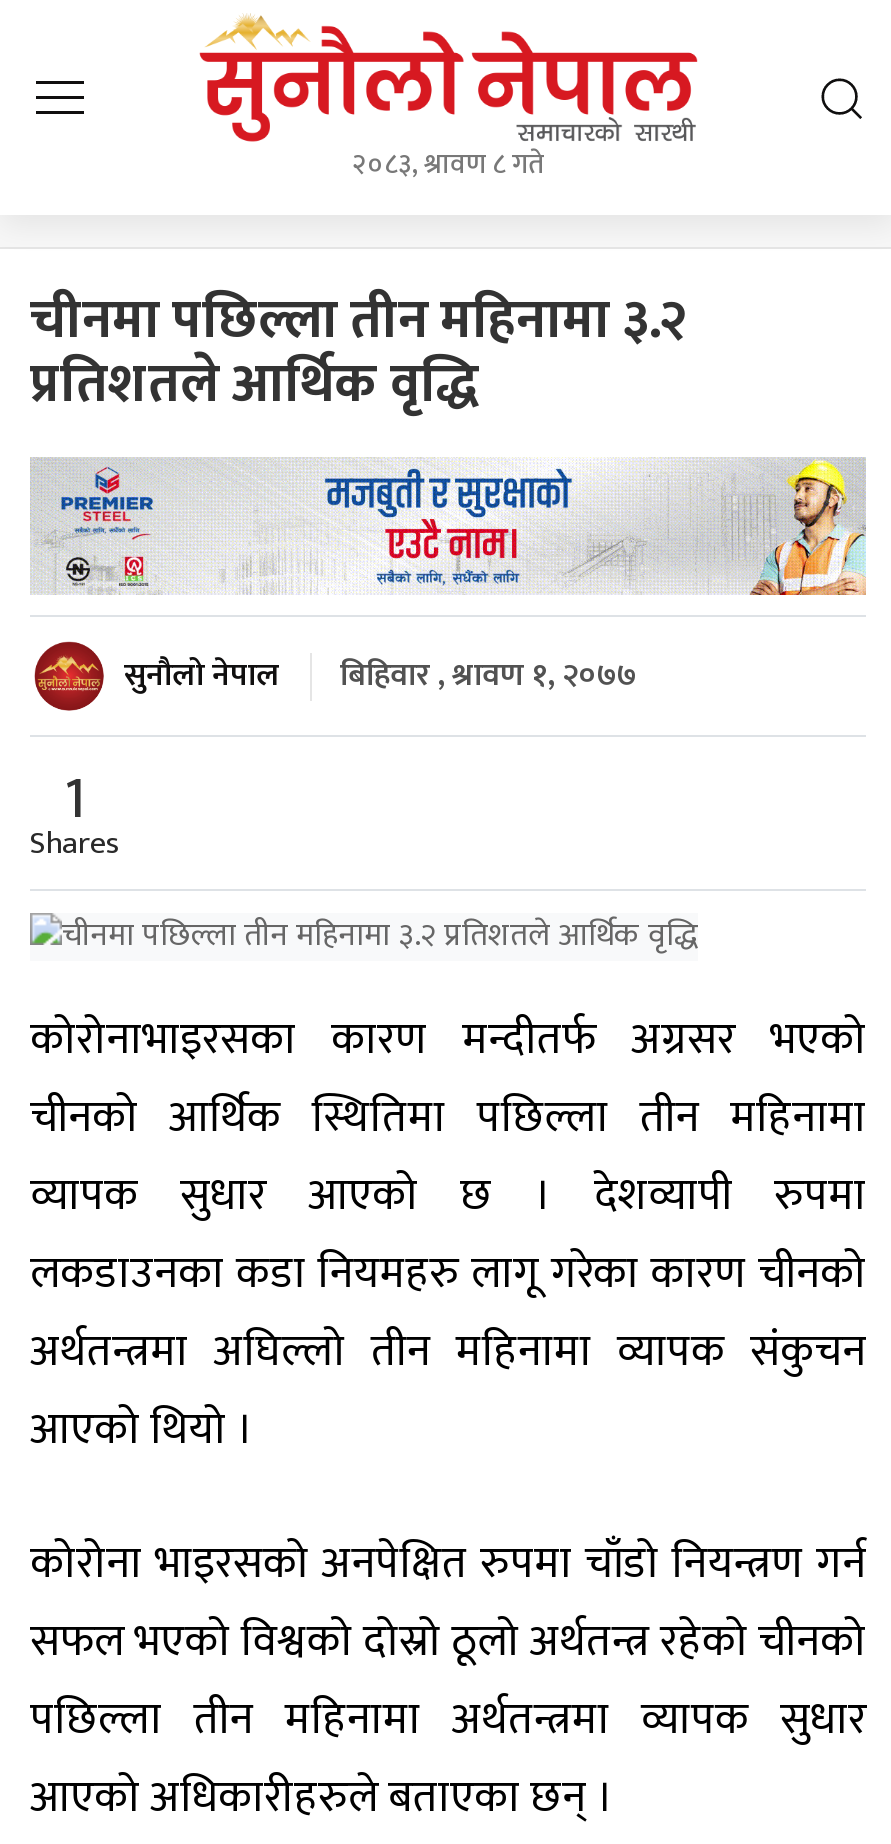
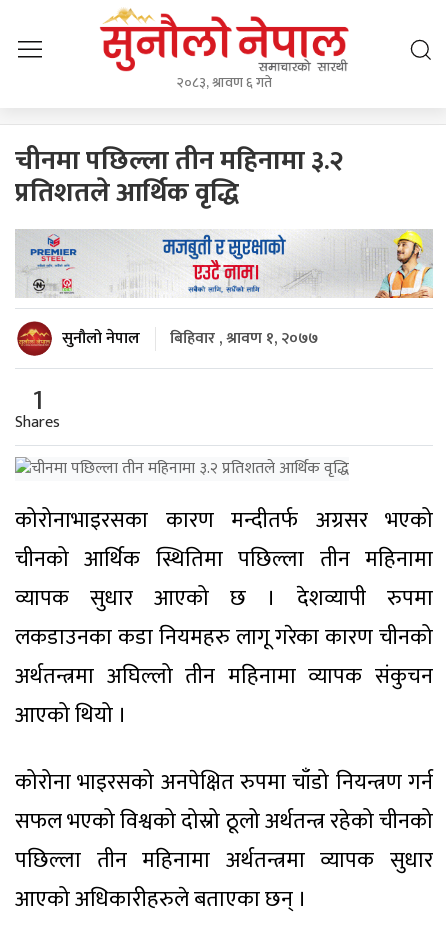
- २०८३, श्रावण ८ गते
+ २०८३, श्रावण ६ गते
